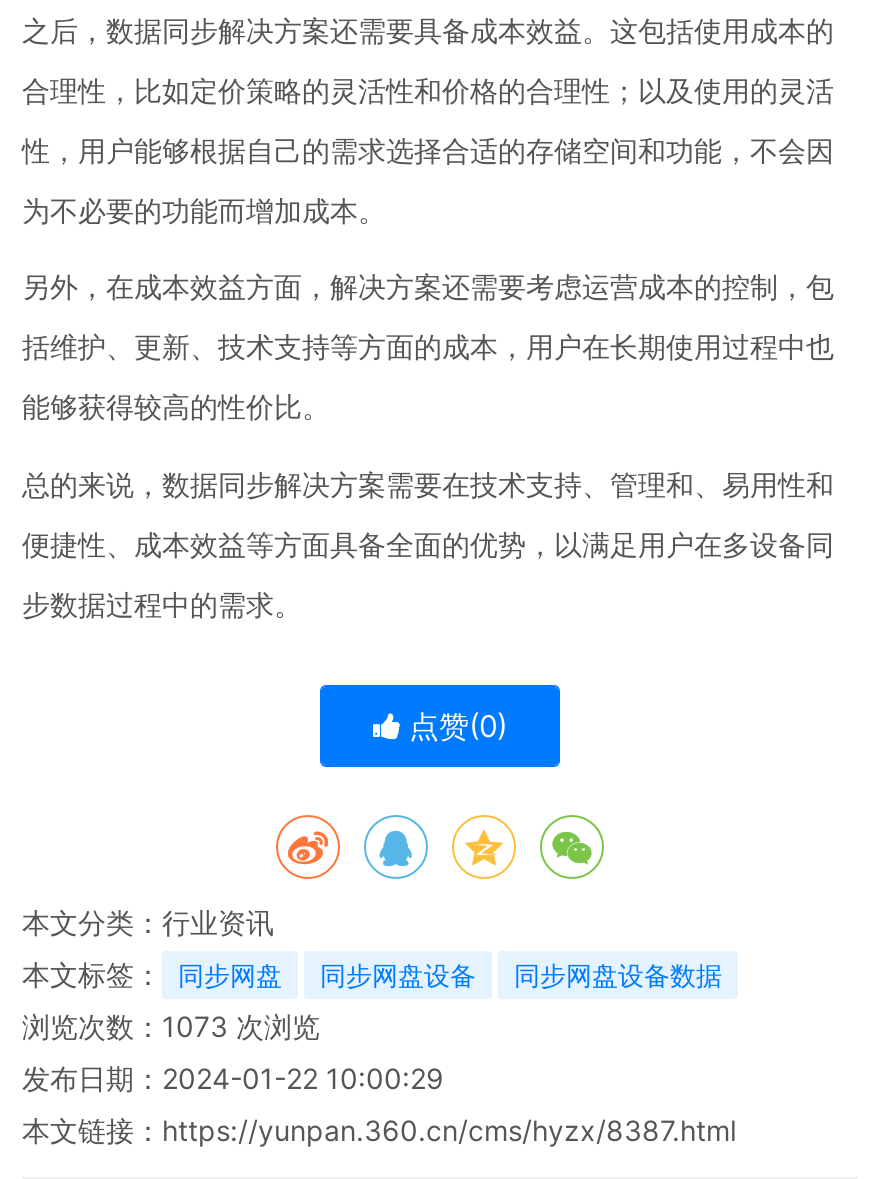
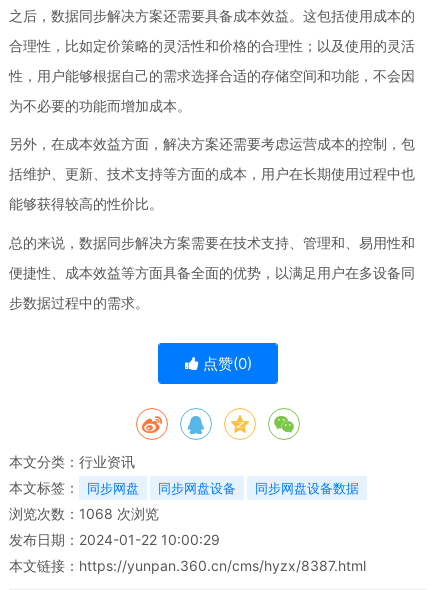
- 浏览次数：1073次浏览
+ 浏览次数：1068次浏览
